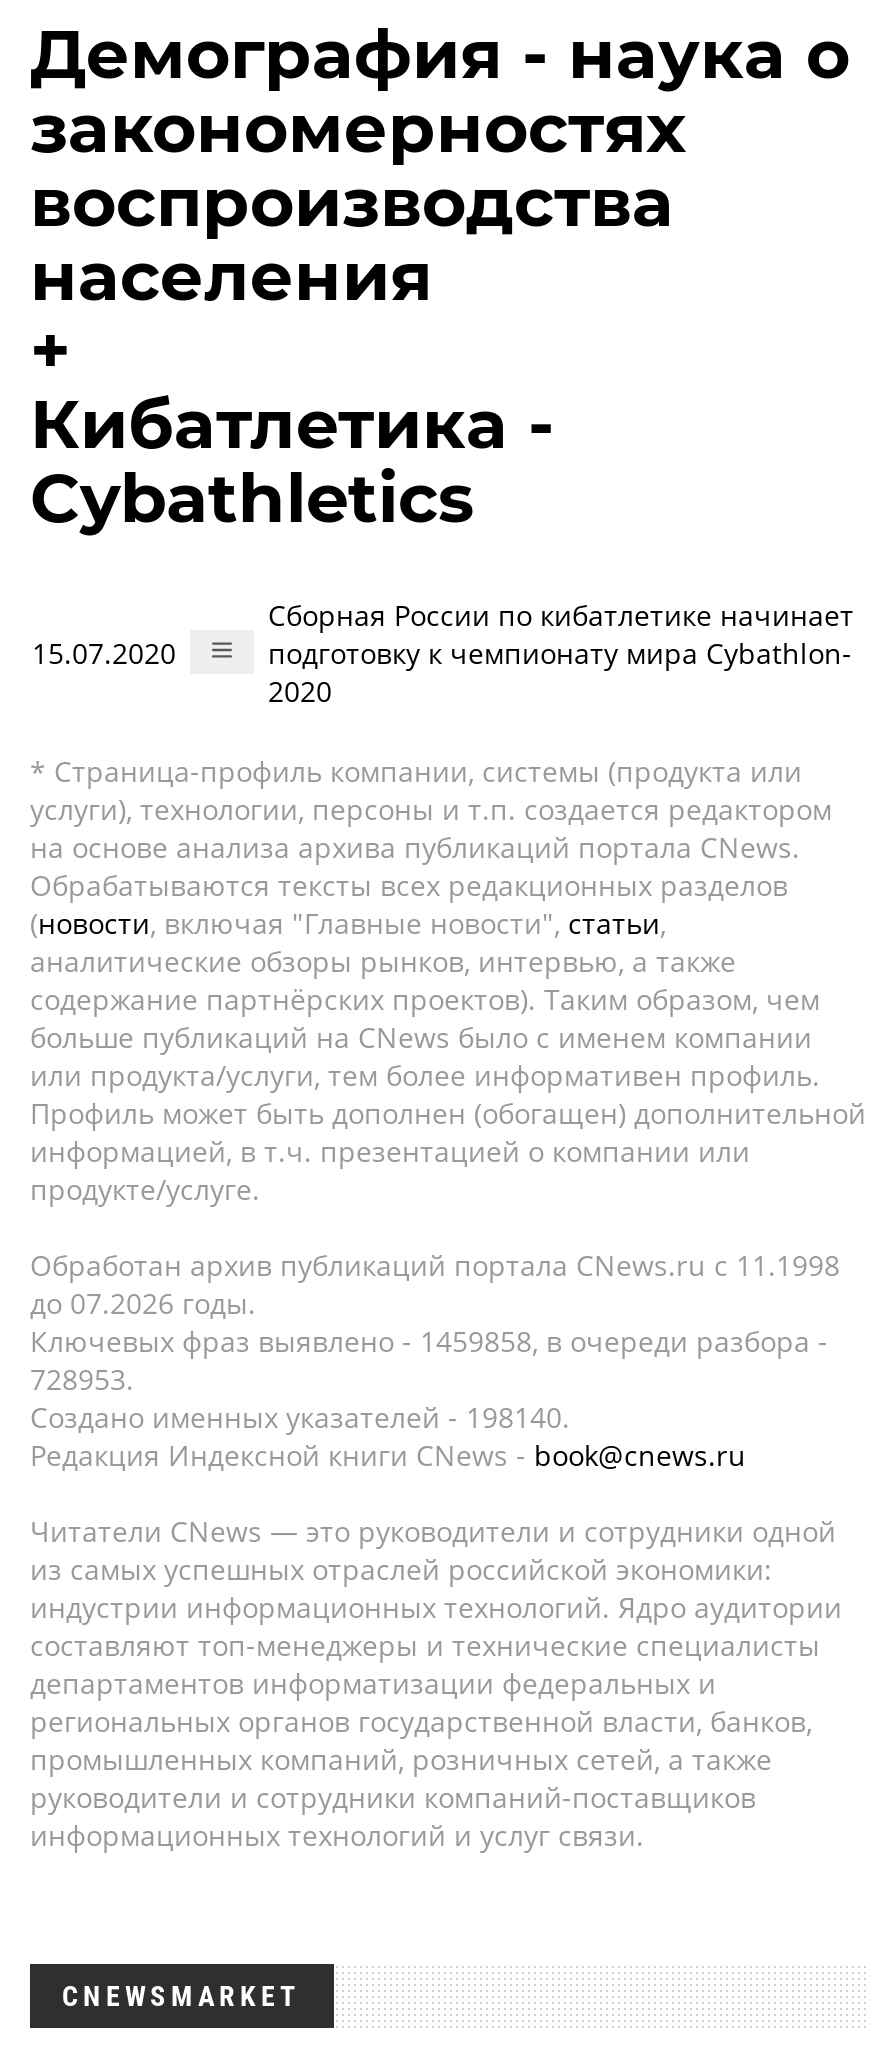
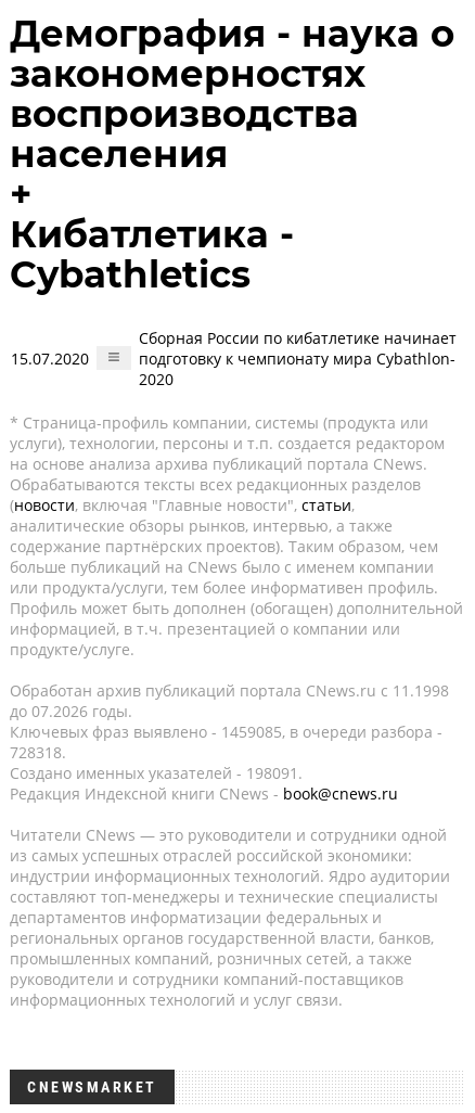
- Ключевых фраз выявлено - 1459858, в очереди разбора -
+ Ключевых фраз выявлено - 1459085, в очереди разбора -

- 728953.
+ 728318.

- Создано именных указателей - 198140.
+ Создано именных указателей - 198091.
